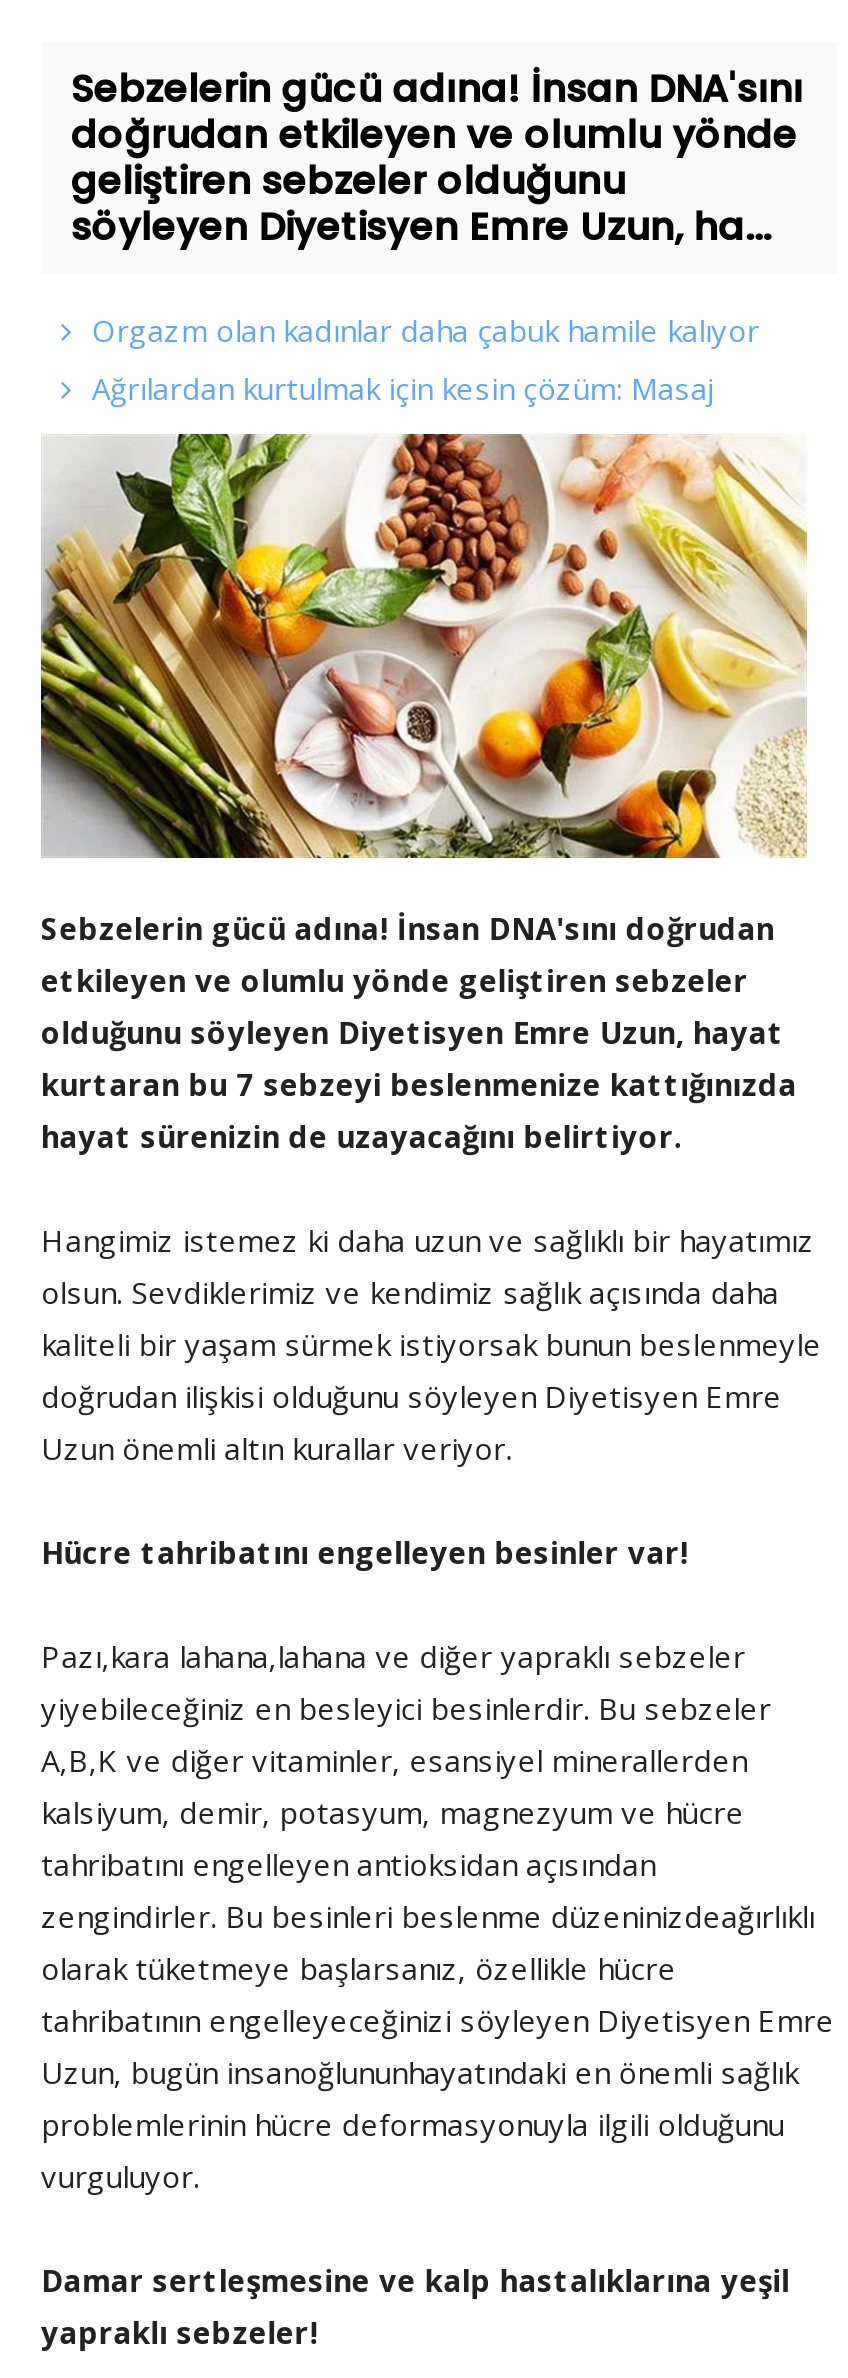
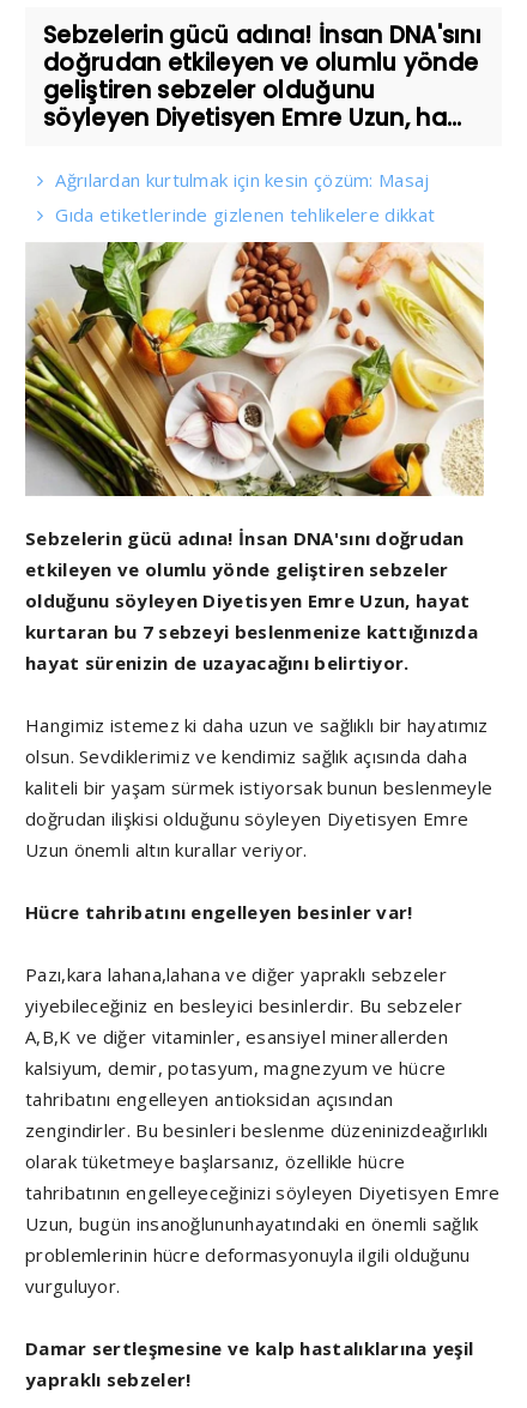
- Orgazm olan kadınlar daha çabuk hamile kalıyor

moved up: Ağrılardan kurtulmak için kesin çözüm: Masaj

+ Gıda etiketlerinde gizlenen tehlikelere dikkat
